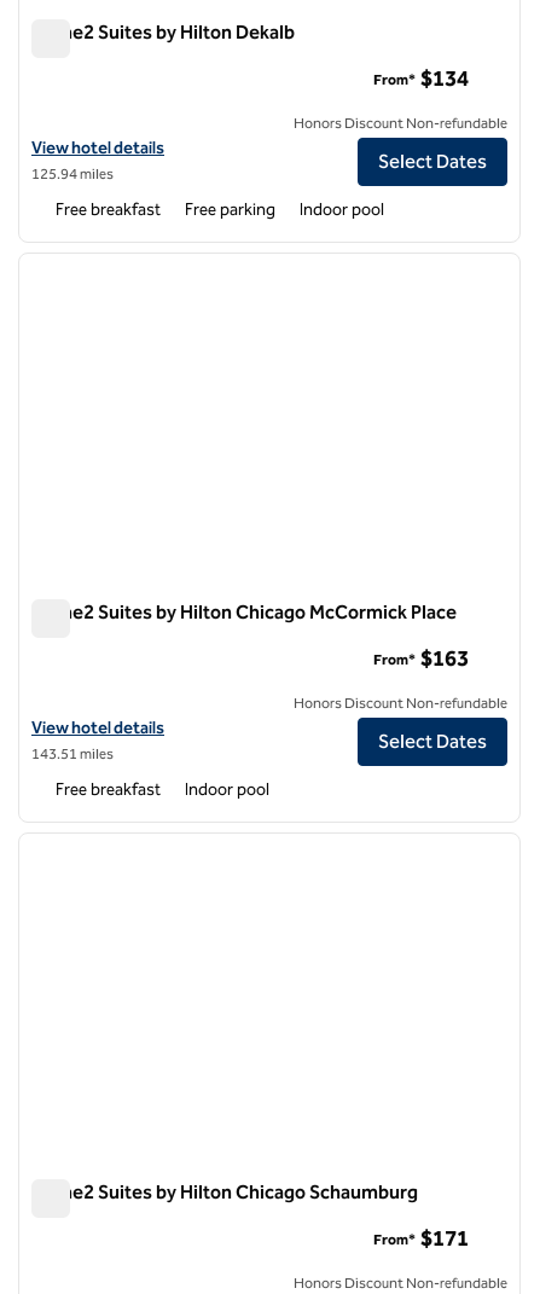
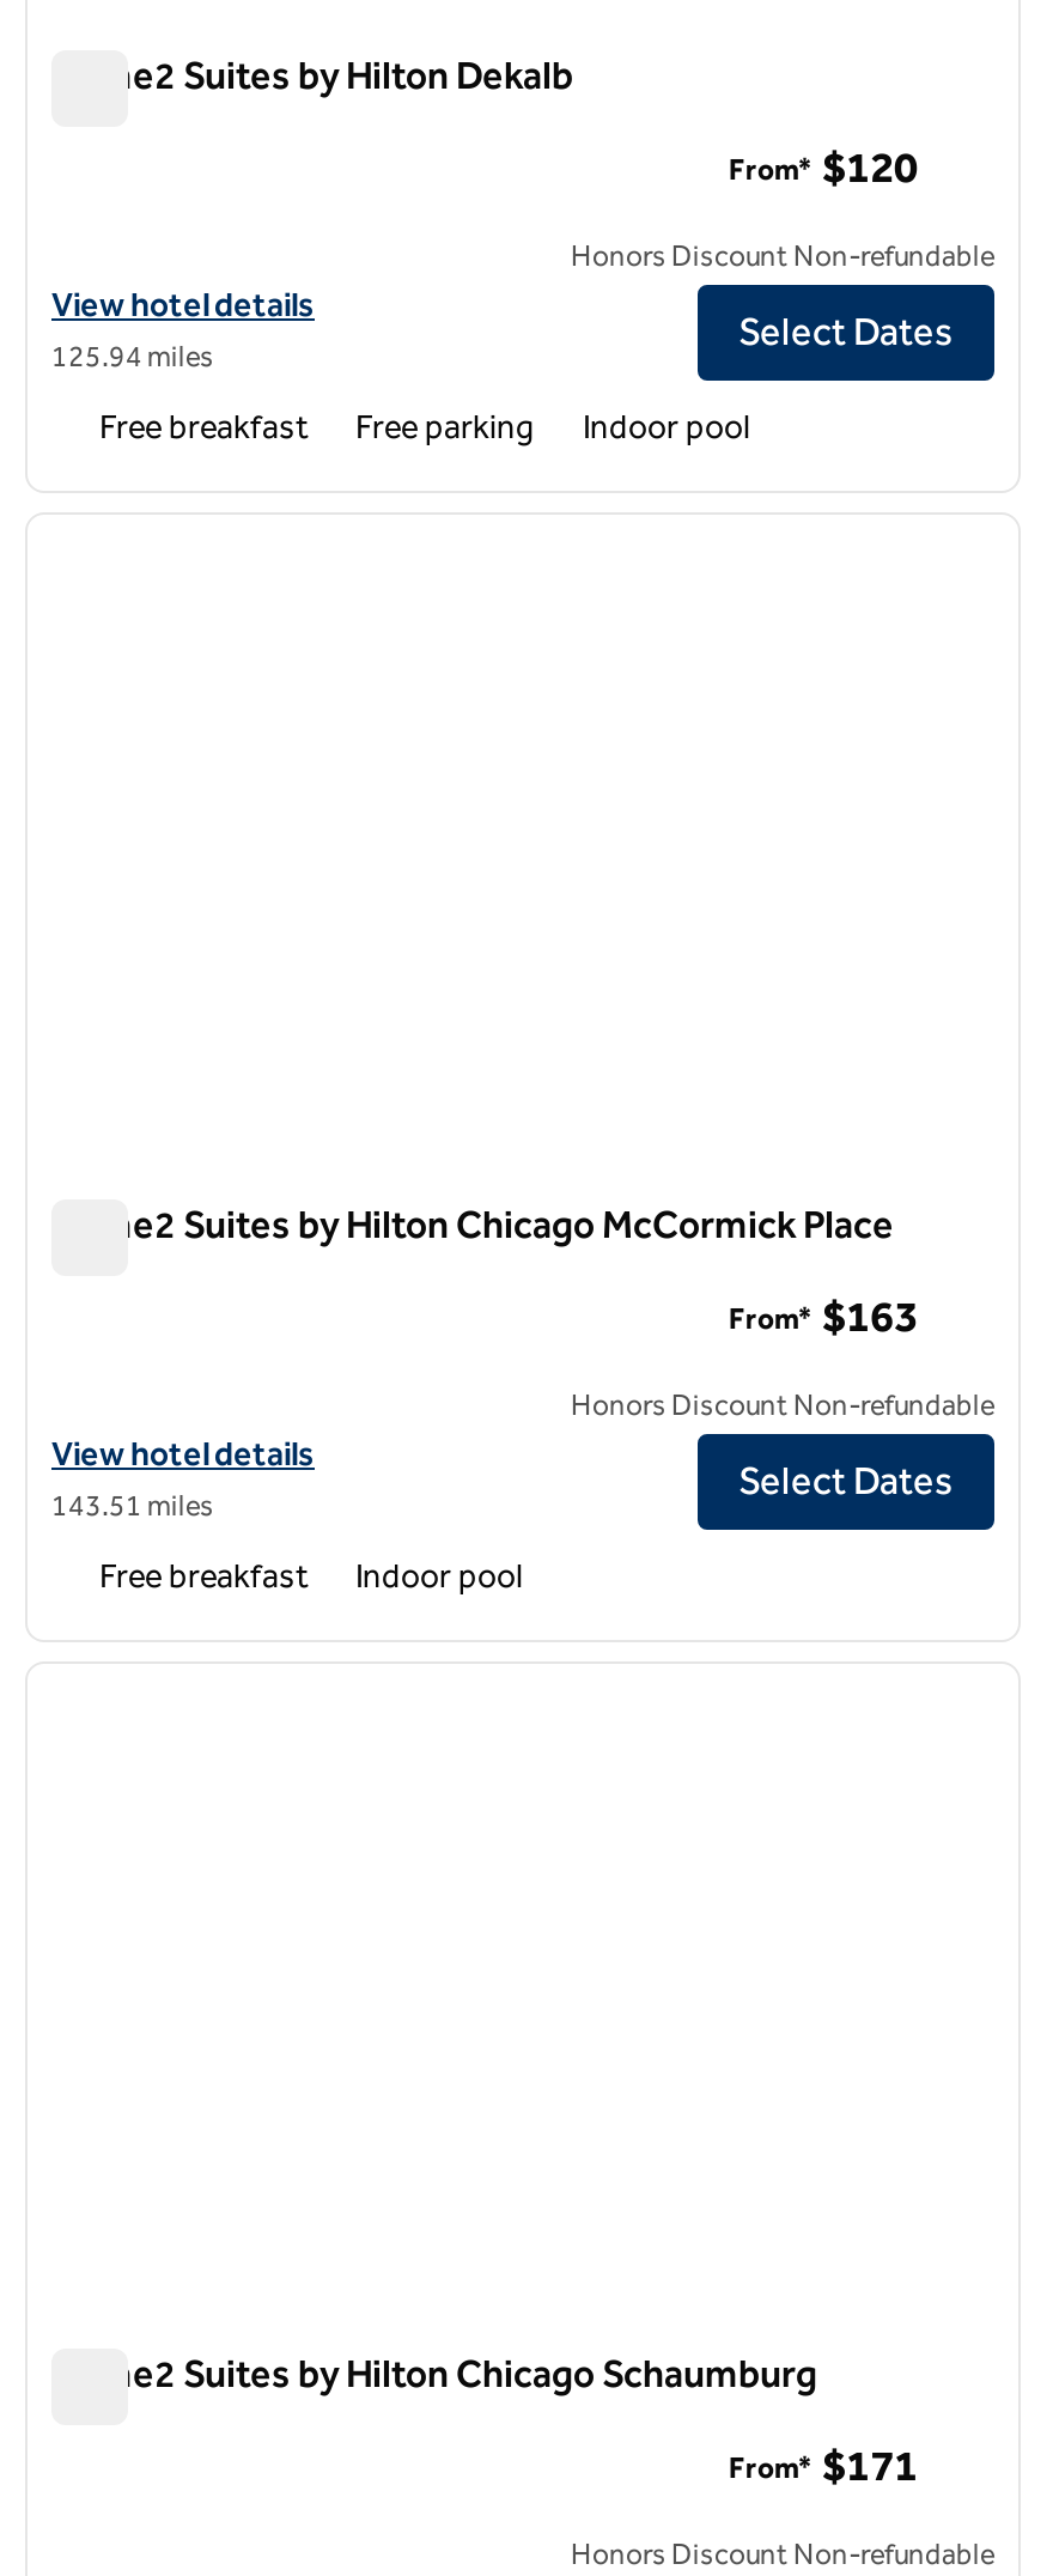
- From* $134
+ From* $120
